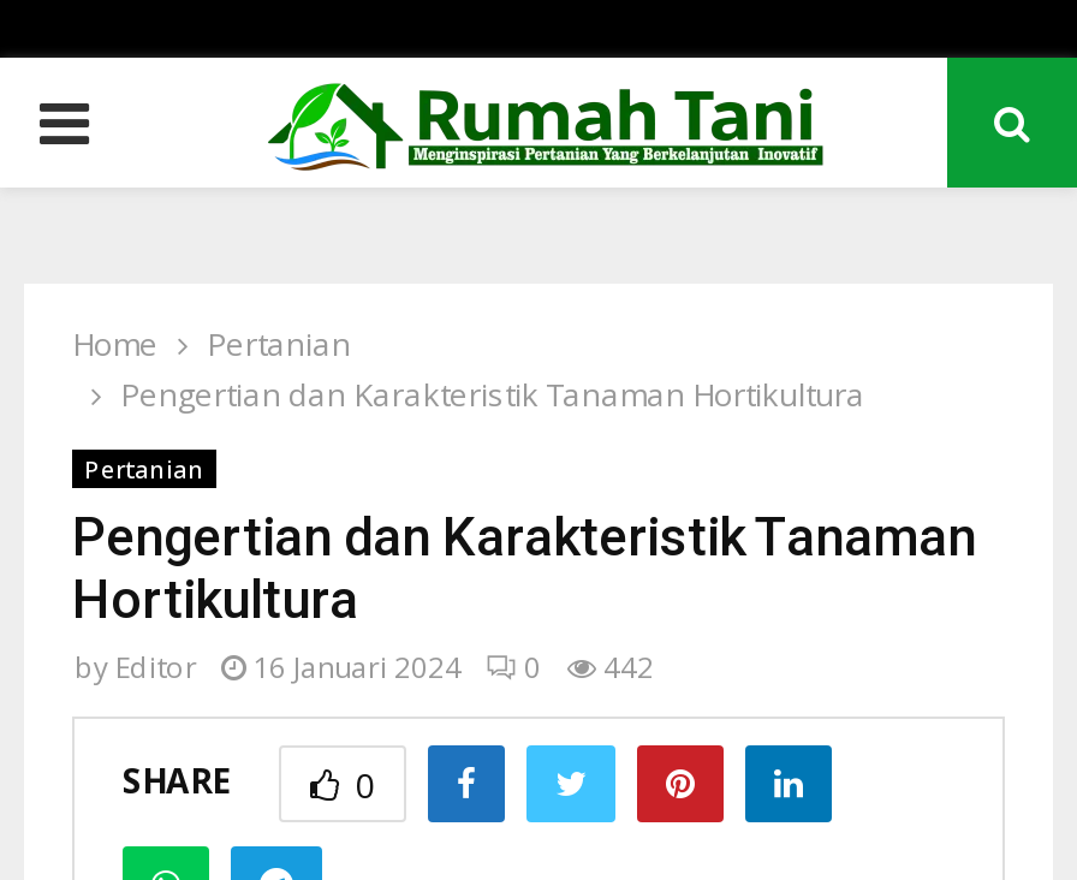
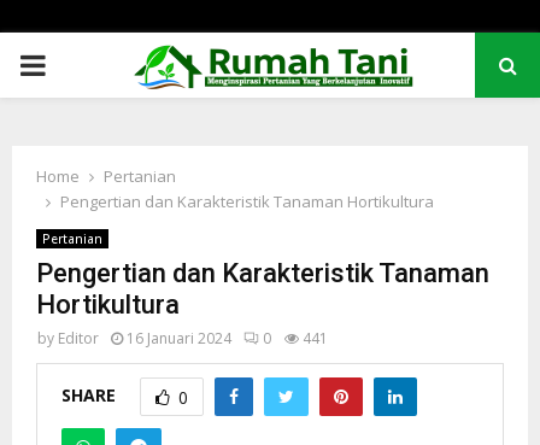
- by Editor 16 Januari 2024 0 442
+ by Editor 16 Januari 2024 0 441
